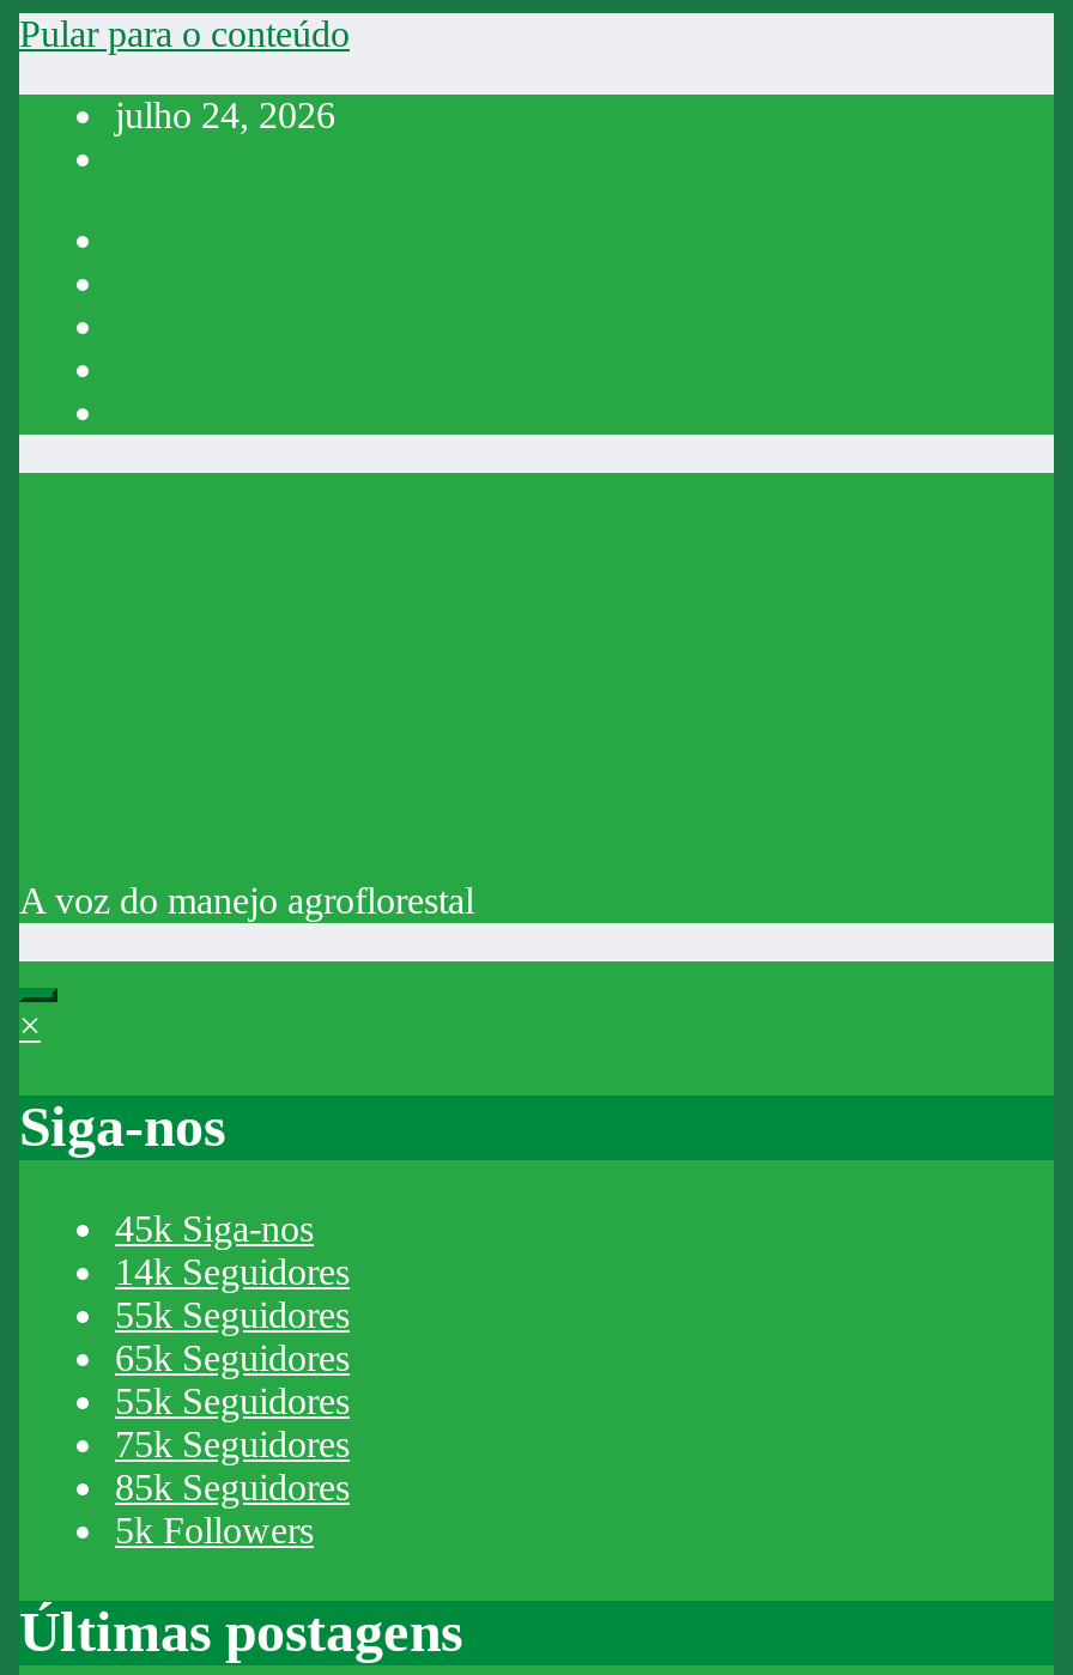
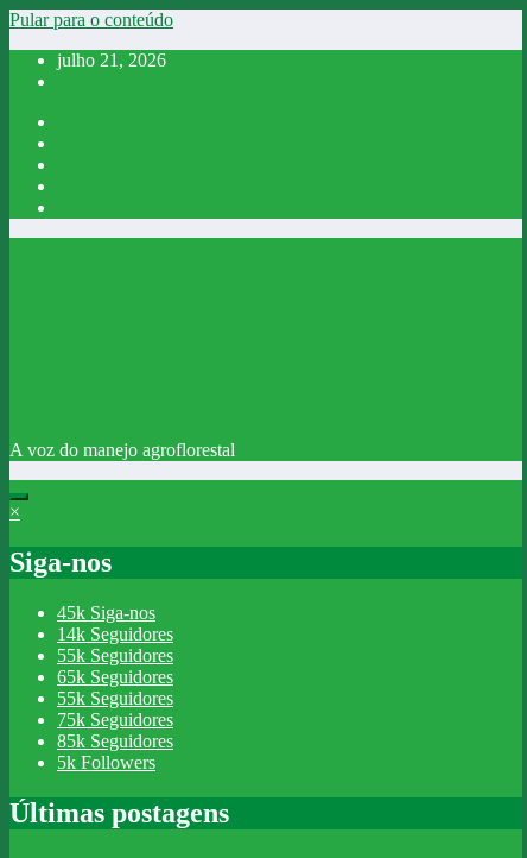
- julho 24, 2026
+ julho 21, 2026
